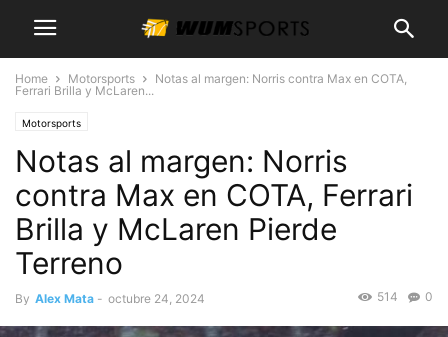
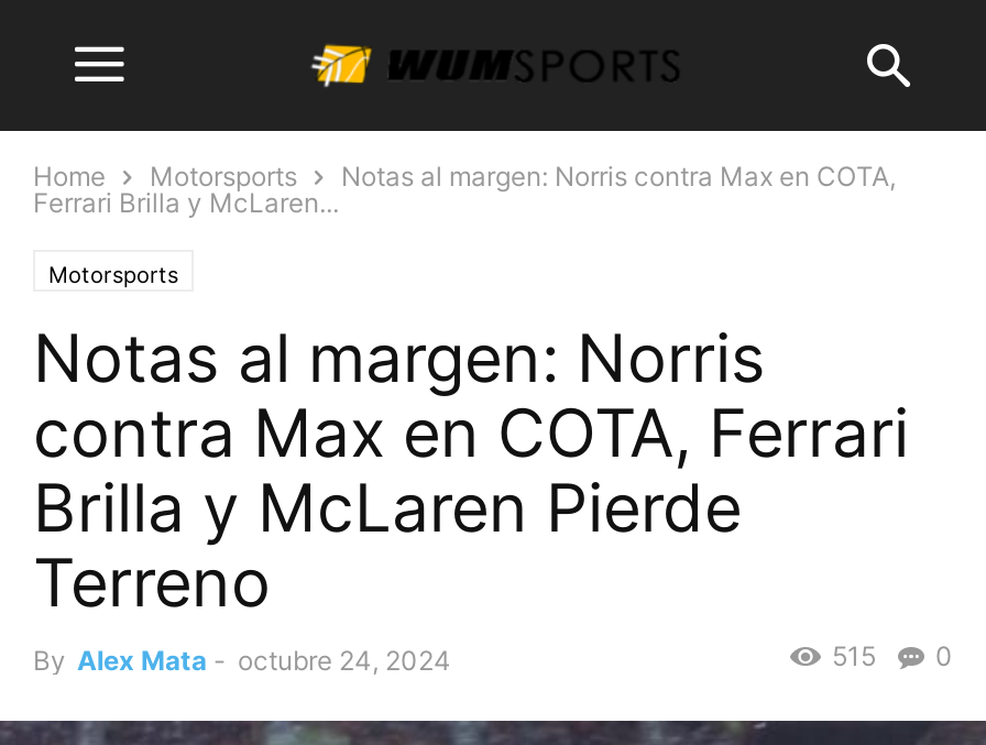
- 514 0
+ 515 0
